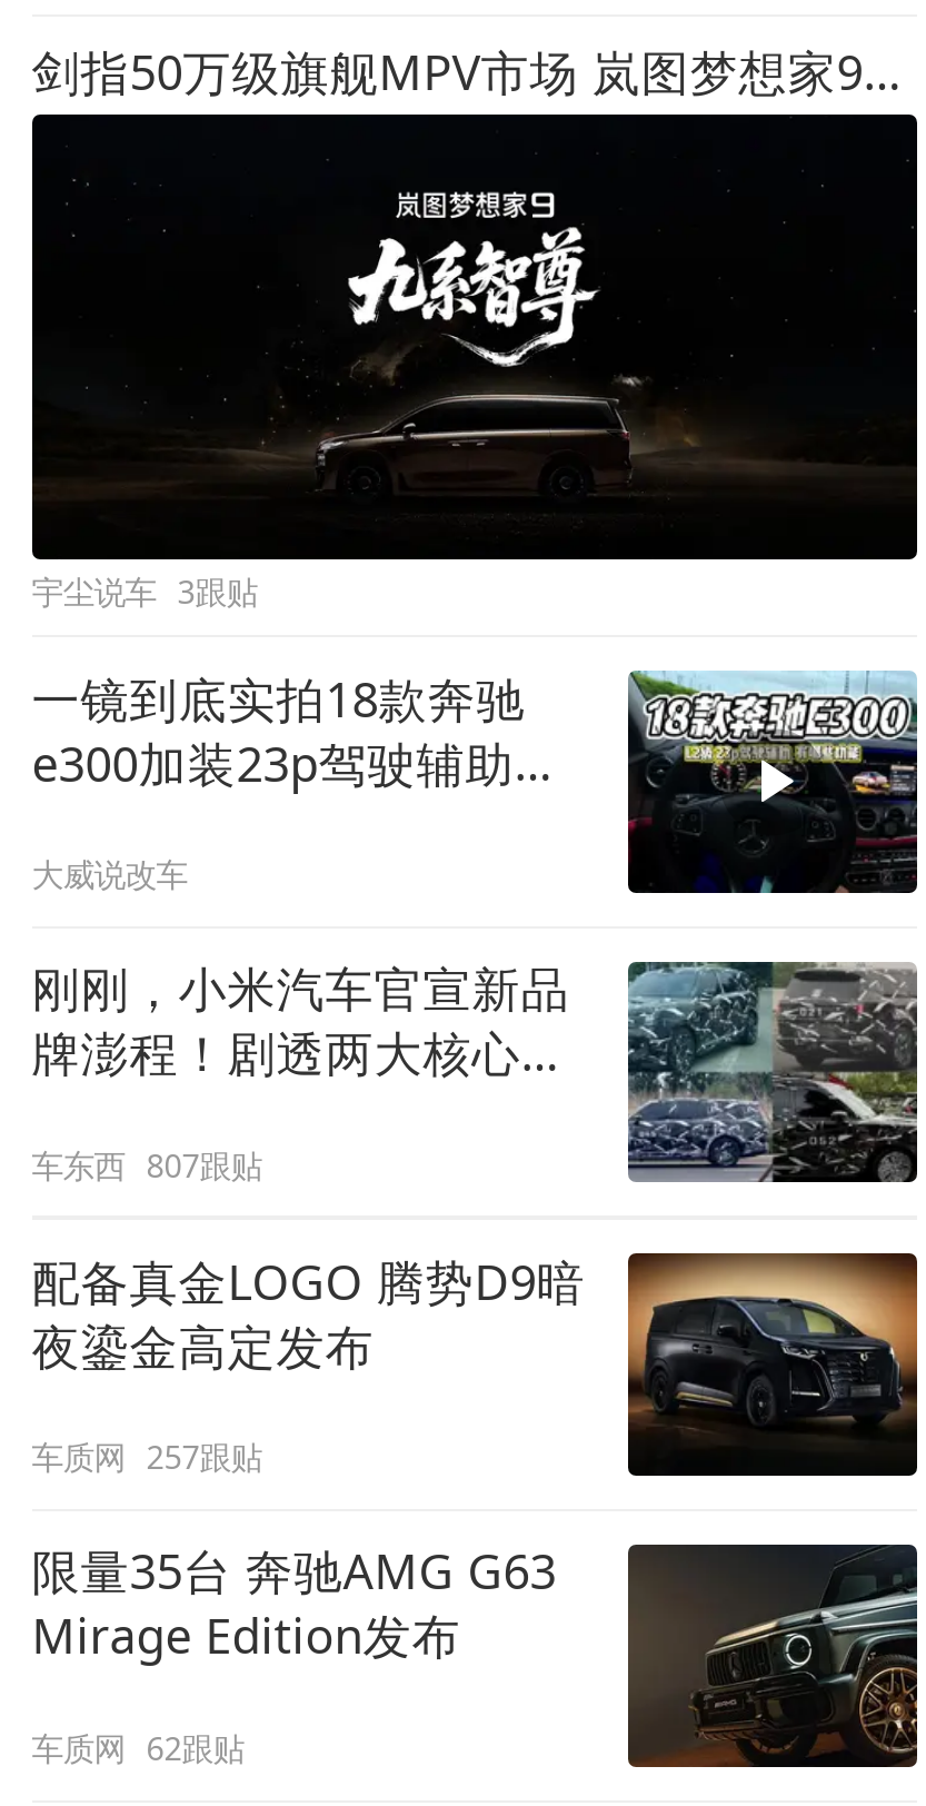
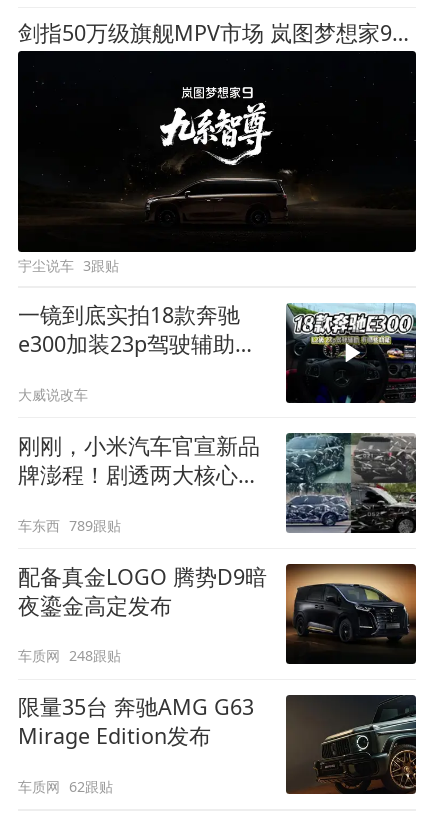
- 车东西 807跟贴
+ 车东西 789跟贴

- 车质网 257跟贴
+ 车质网 248跟贴
